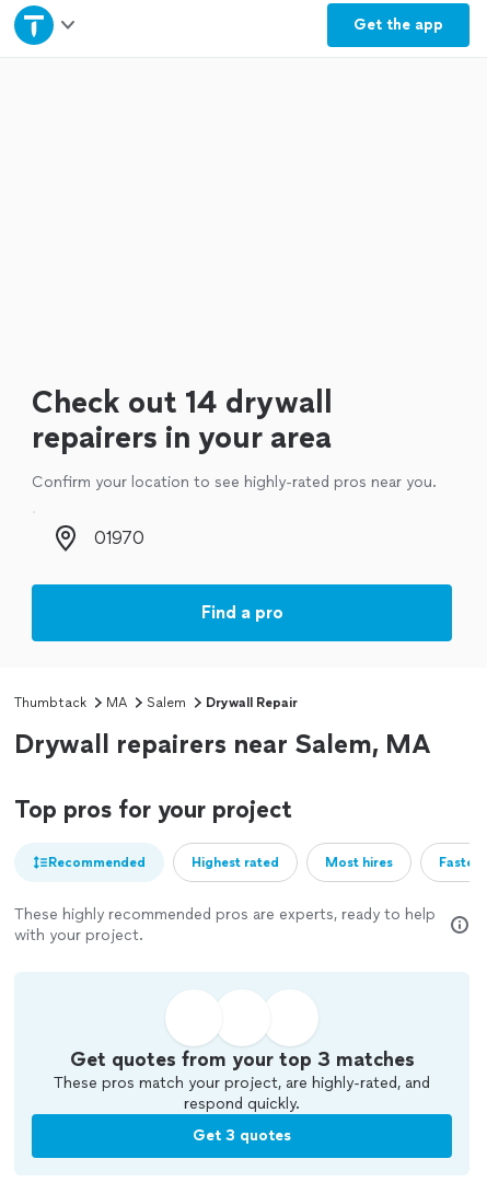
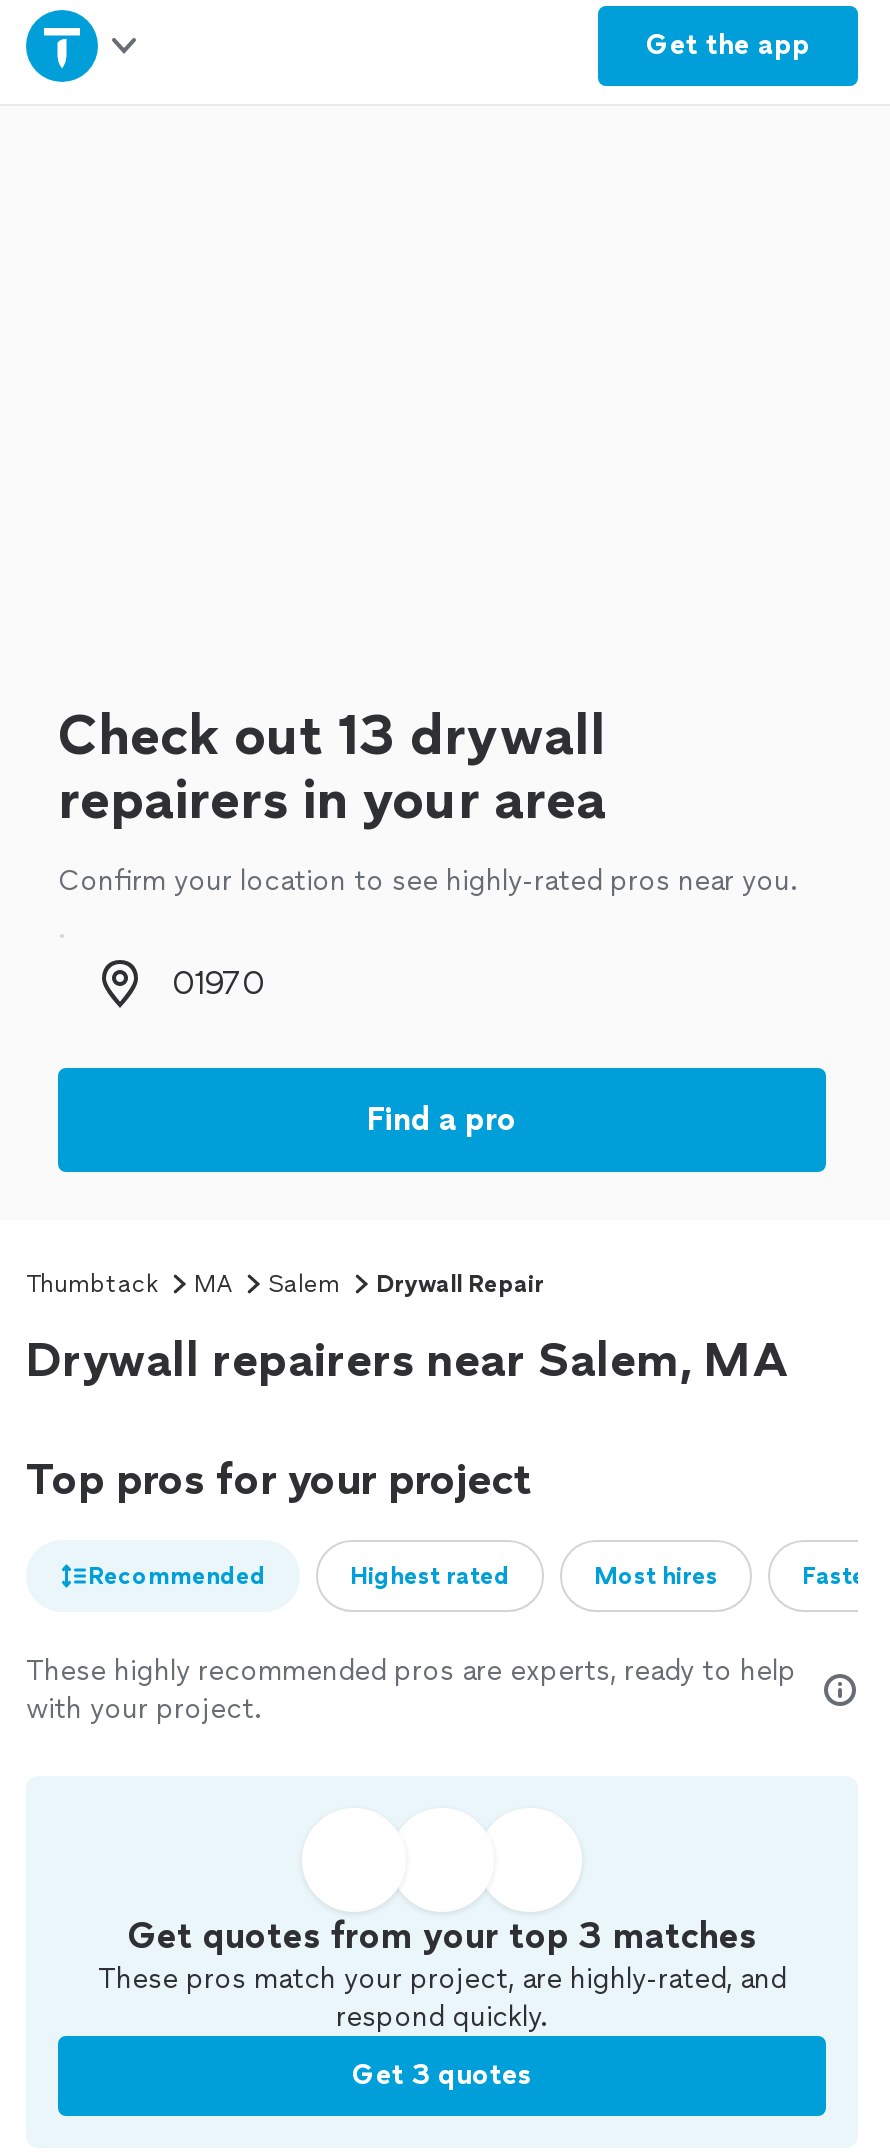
- Check out 14 drywall
+ Check out 13 drywall
